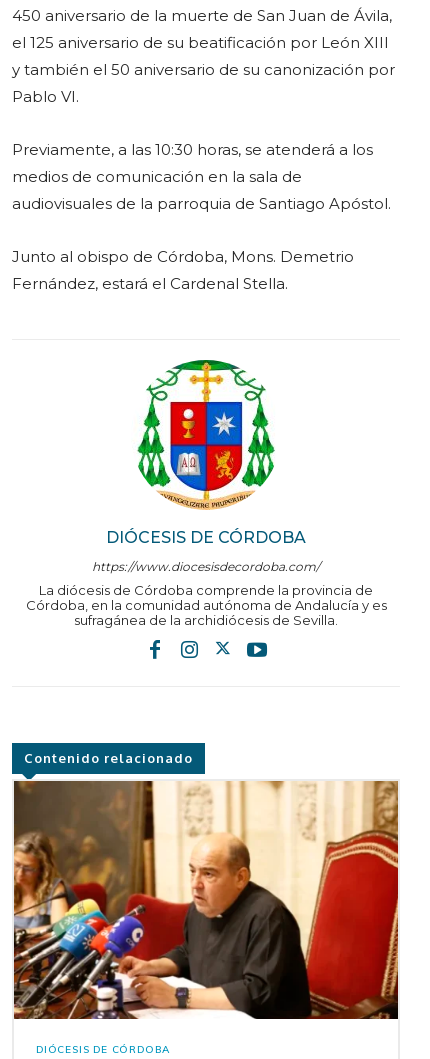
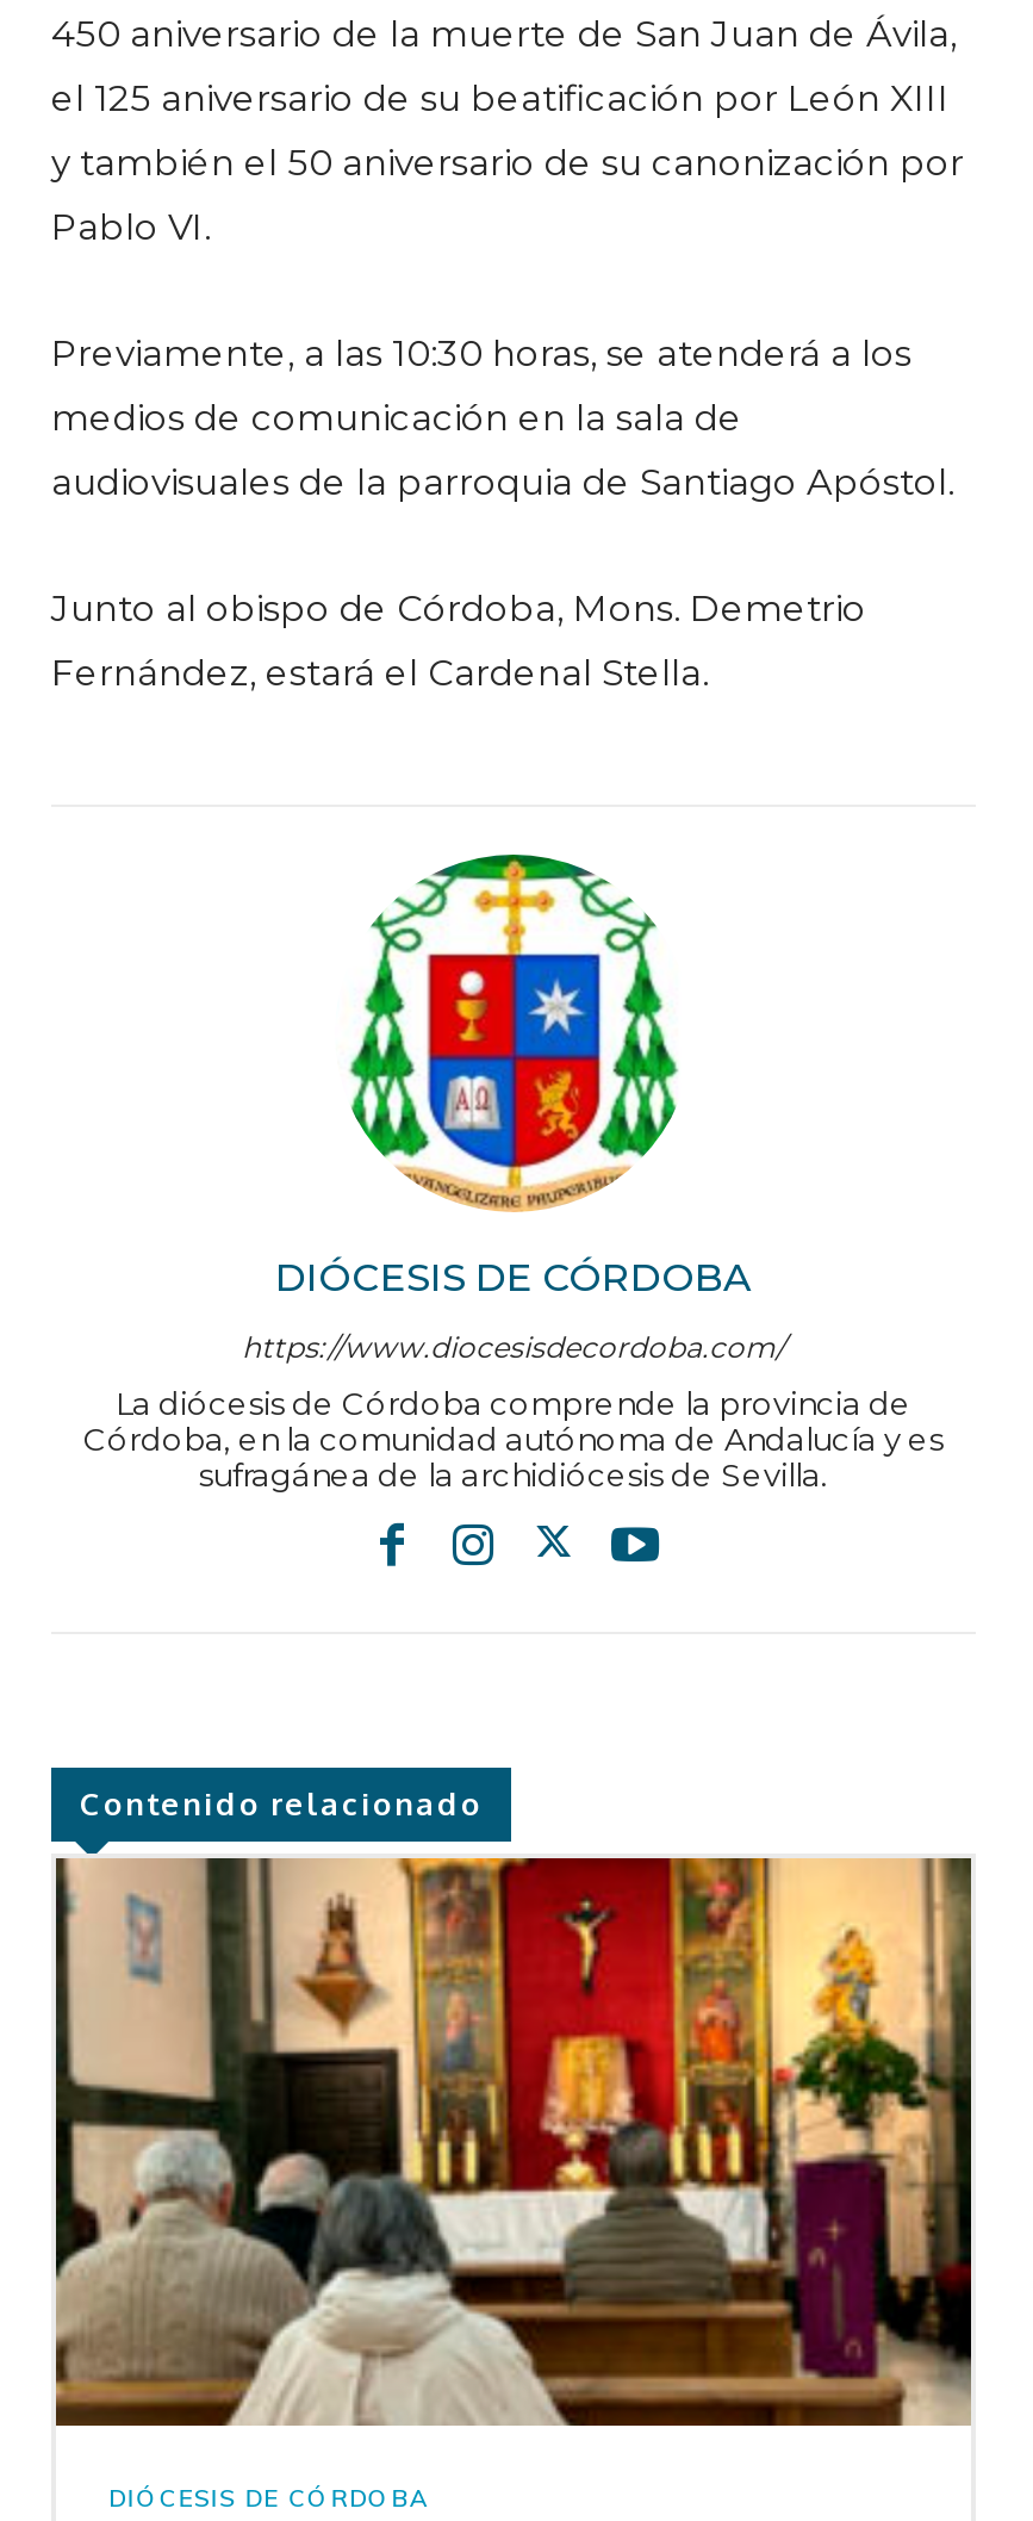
- [image]
+ [image]
